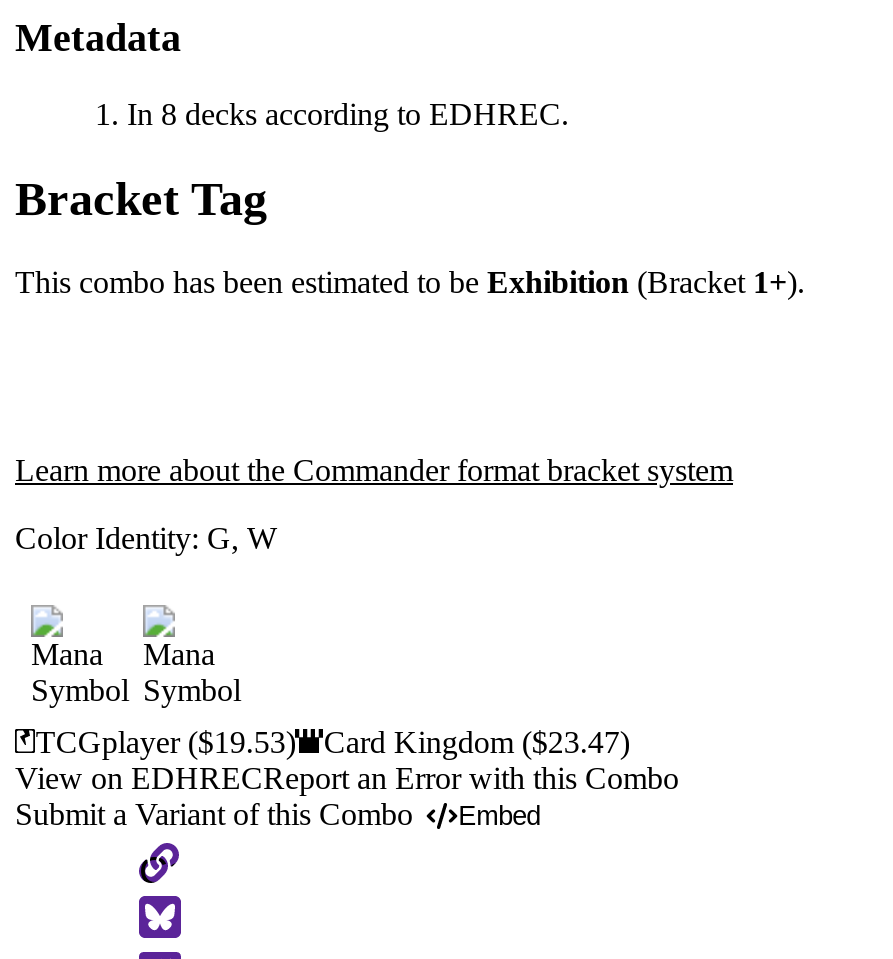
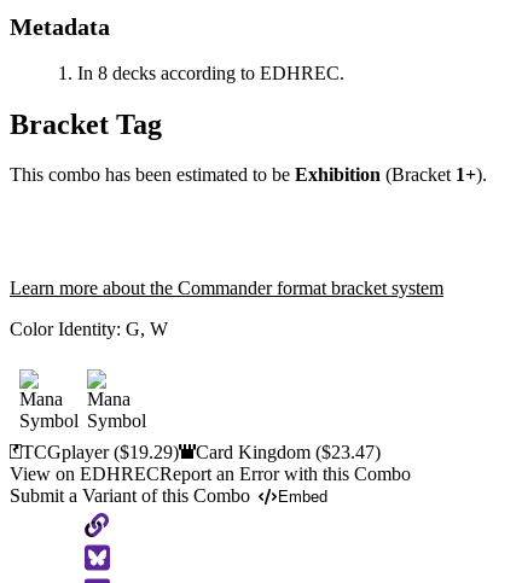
- TCGplayer ($19.53) Card Kingdom ($23.47)
+ TCGplayer ($19.29) Card Kingdom ($23.47)
